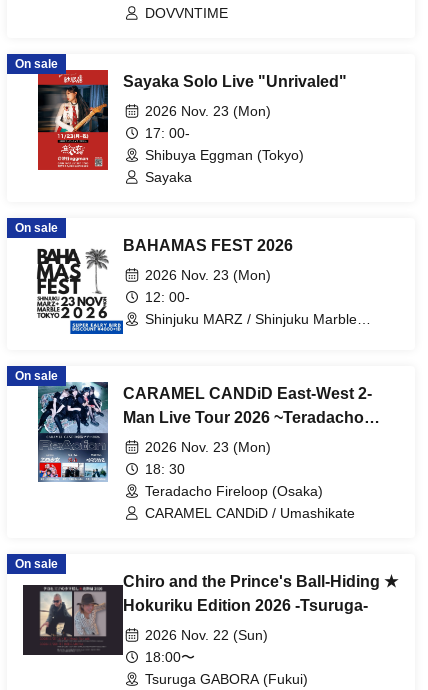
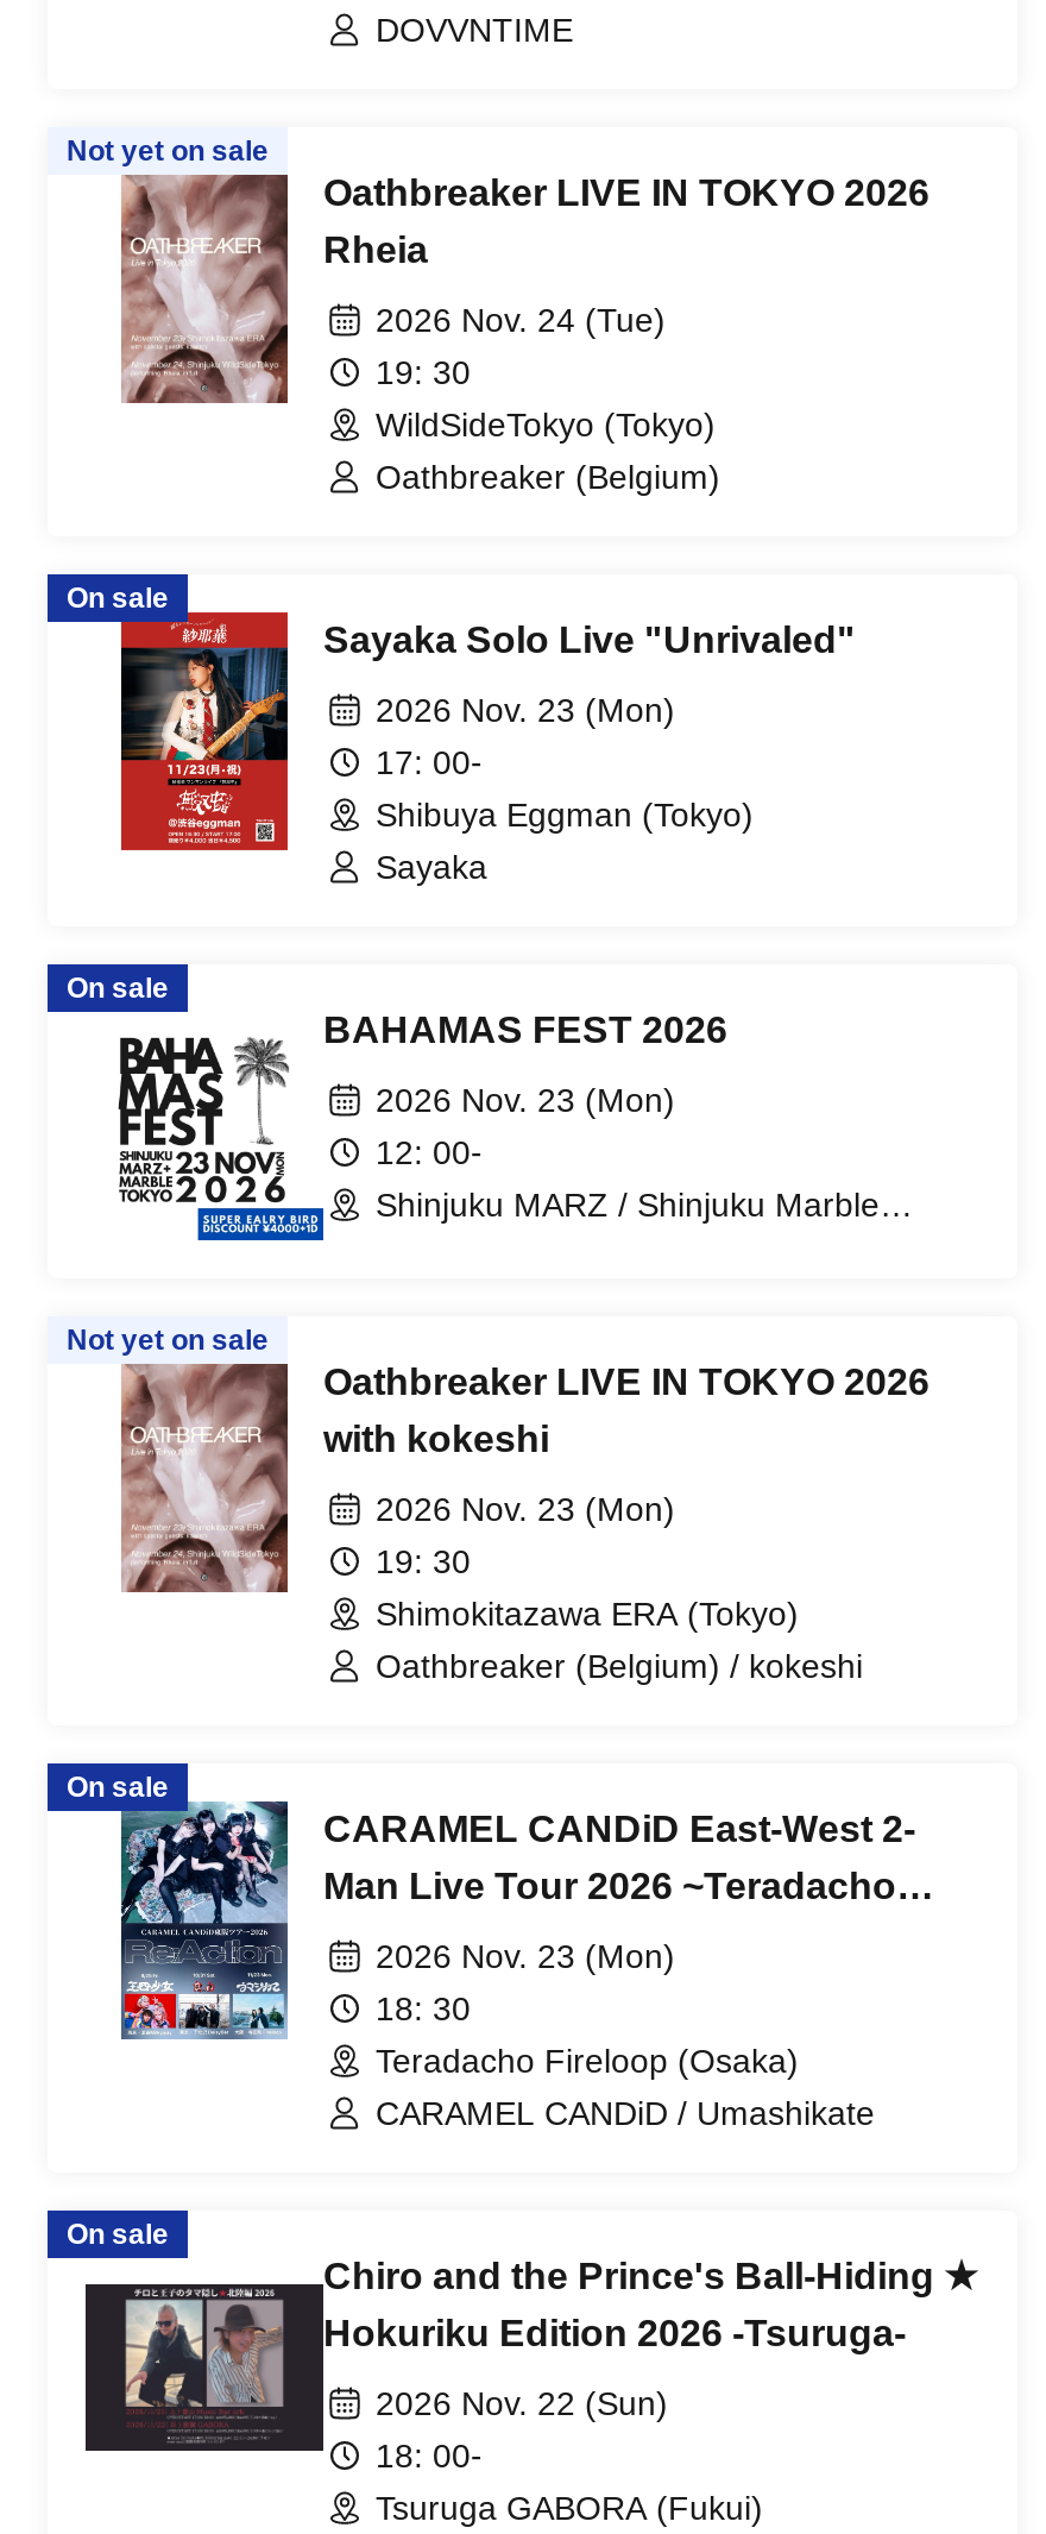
+ [image]
+ Not yet on sale
+ Oathbreaker LIVE IN TOKYO 2026
+ Rheia
+ 2026 Nov. 24 (Tue)
+ 19: 30
+ WildSideTokyo (Tokyo)
+ Oathbreaker (Belgium)

+ [image]
+ Not yet on sale
+ Oathbreaker LIVE IN TOKYO 2026
+ with kokeshi
+ 2026 Nov. 23 (Mon)
+ 19: 30
+ Shimokitazawa ERA (Tokyo)
+ Oathbreaker (Belgium) / kokeshi

- 18:00〜
+ 18: 00-
